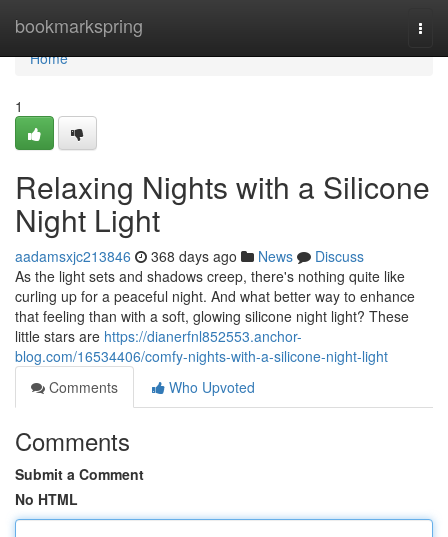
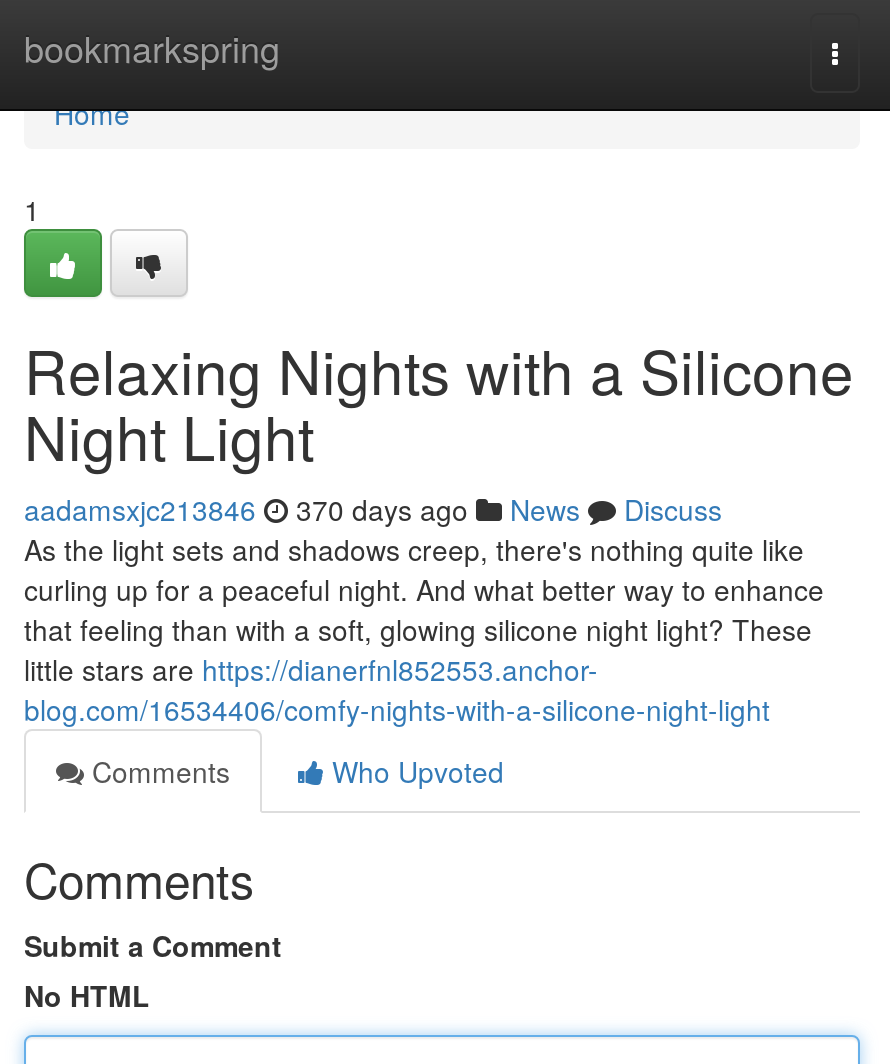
- aadamsxjc213846 368 days ago News Discuss
+ aadamsxjc213846 370 days ago News Discuss
